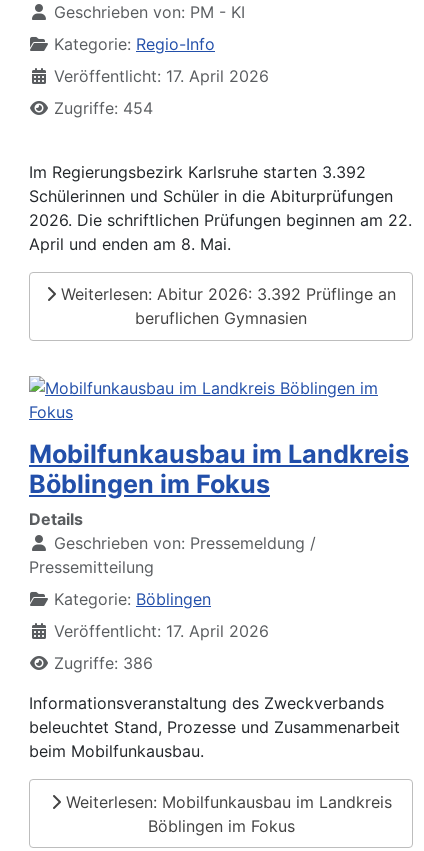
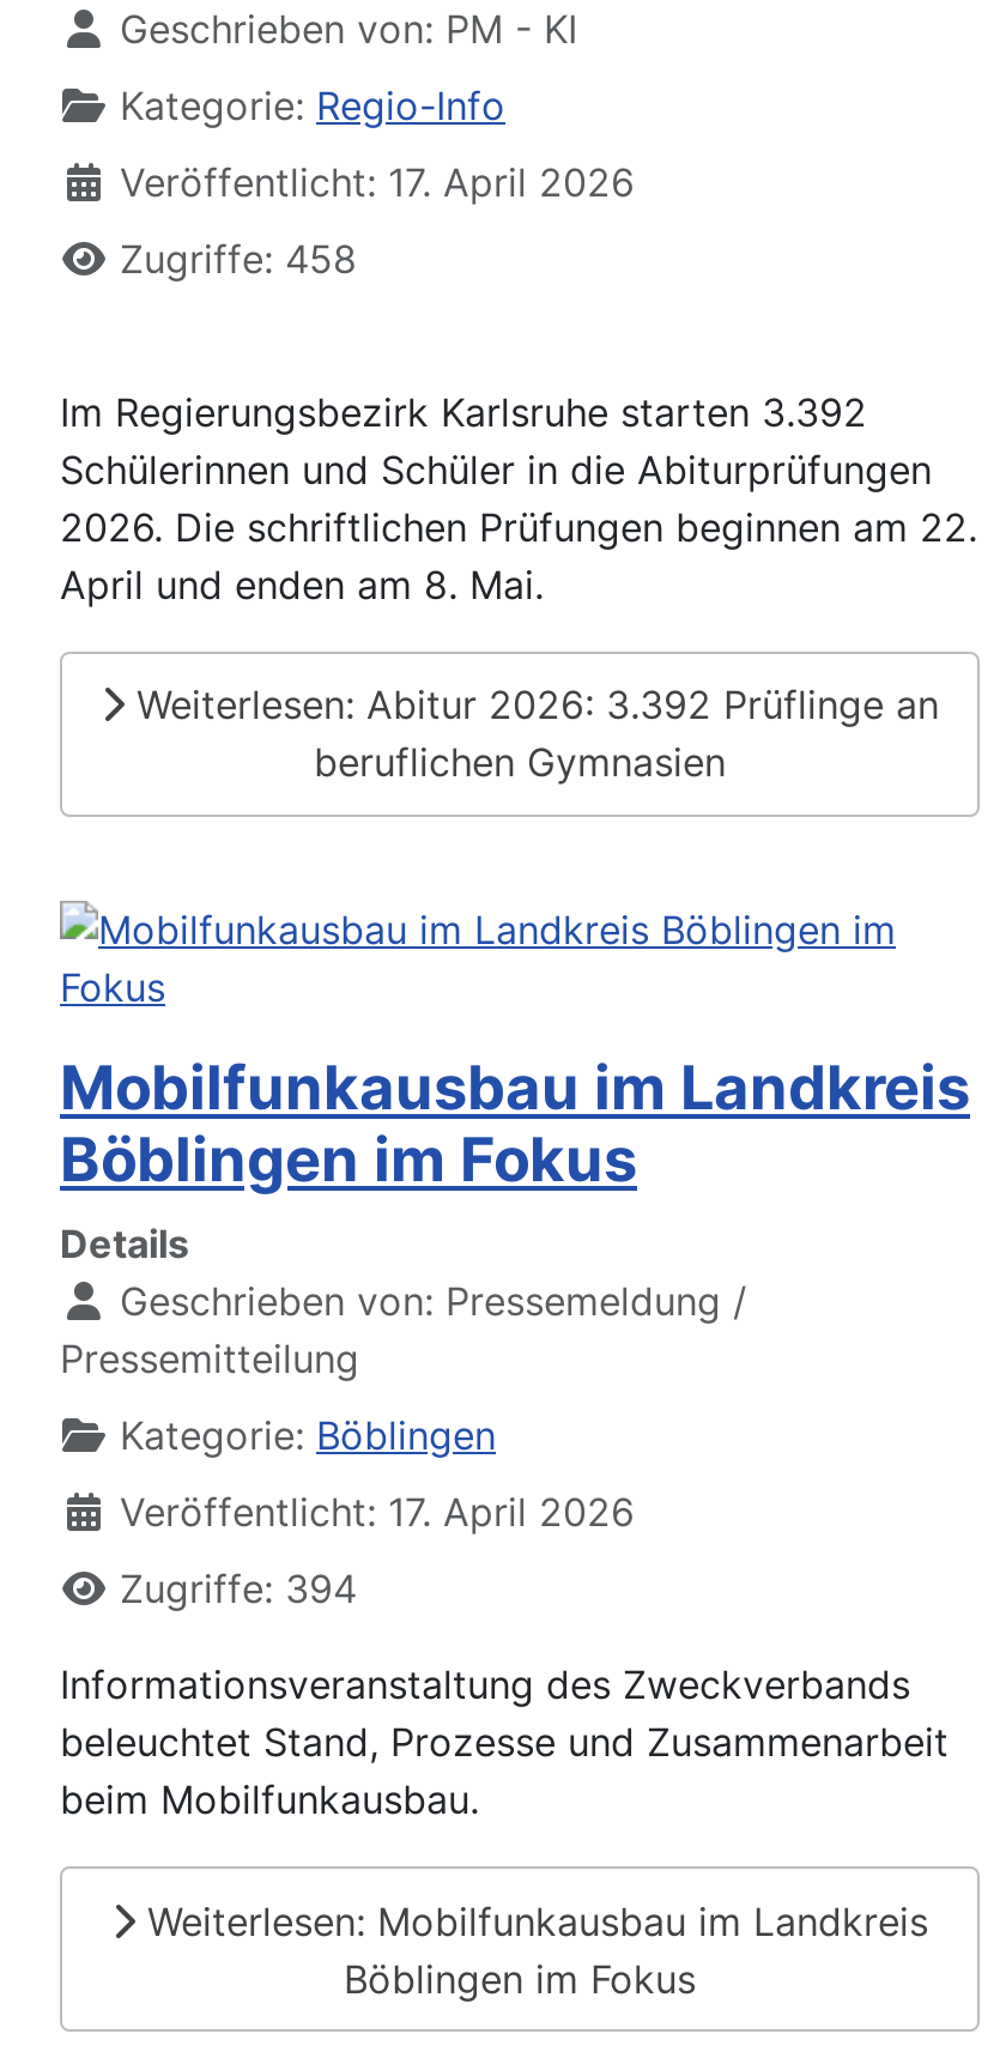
- Zugriffe: 454
+ Zugriffe: 458

- Zugriffe: 386
+ Zugriffe: 394
